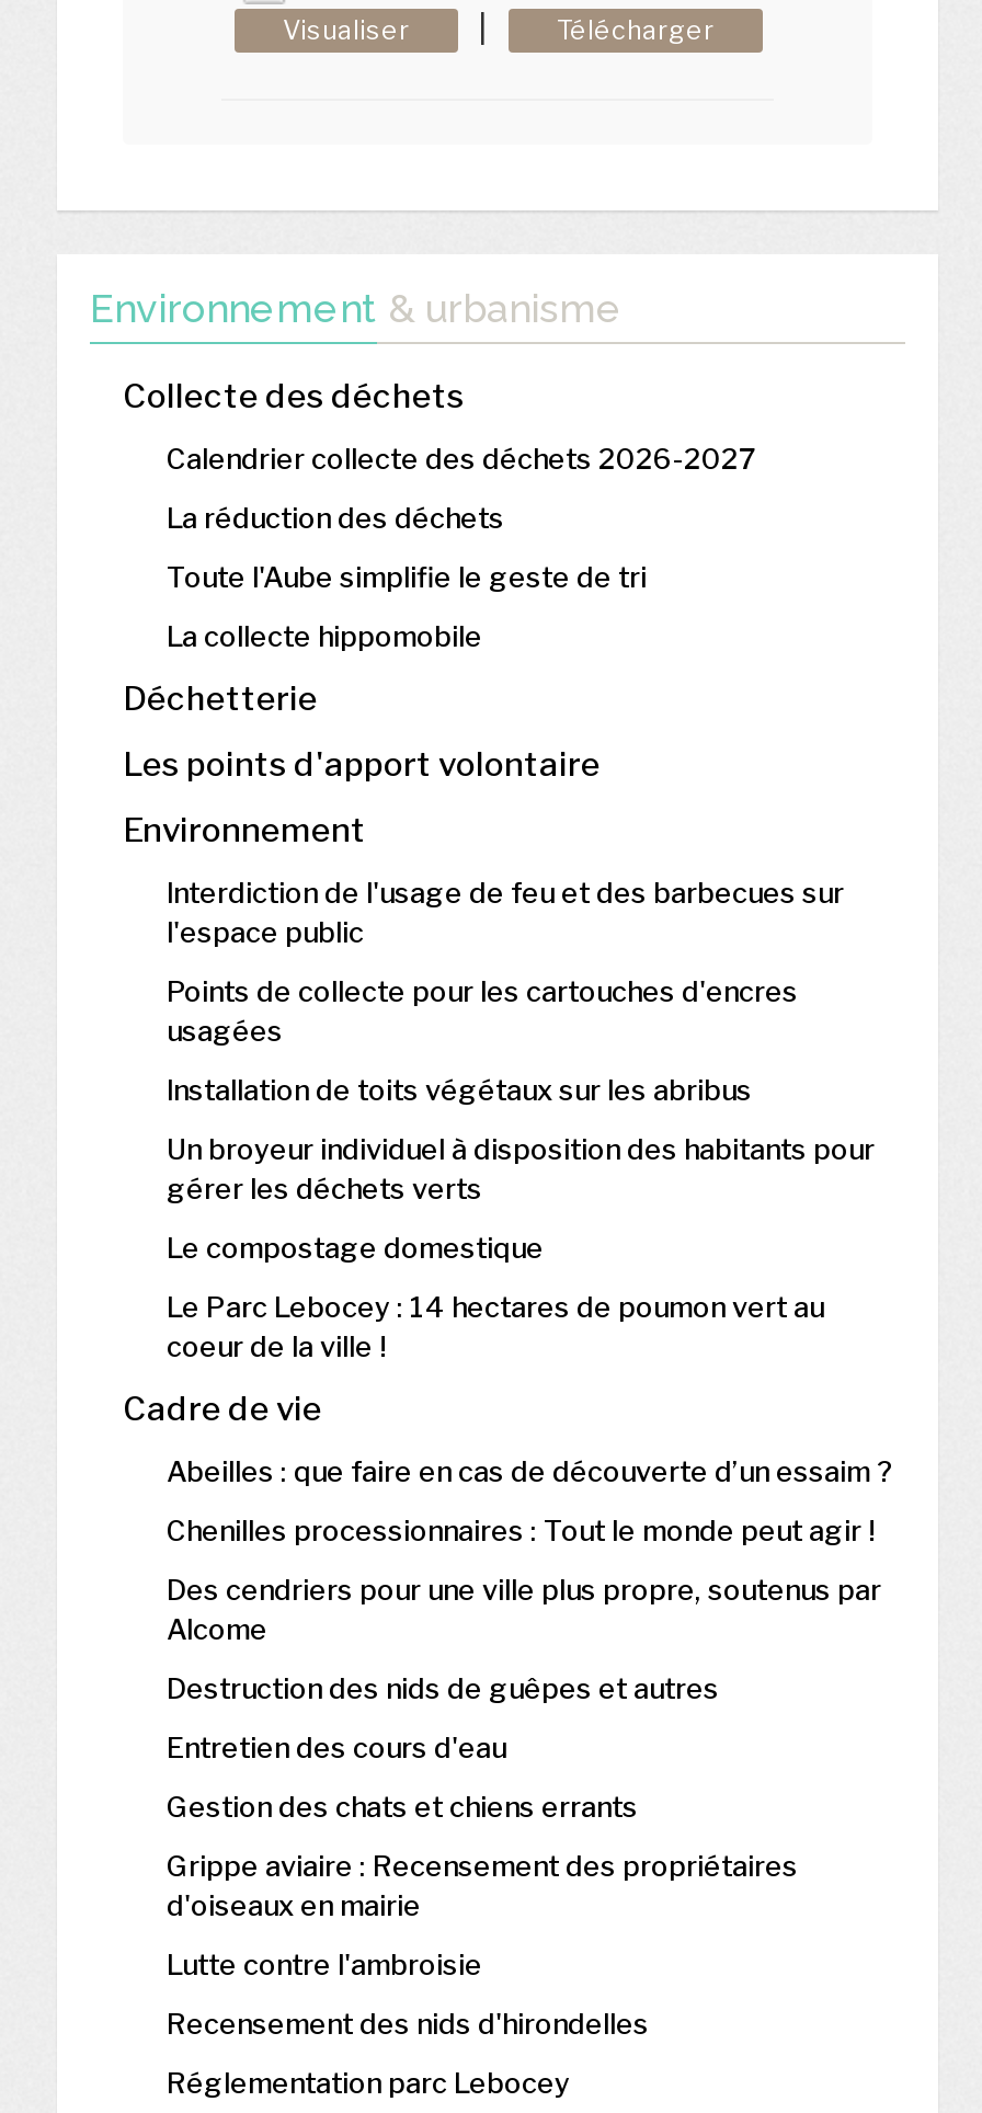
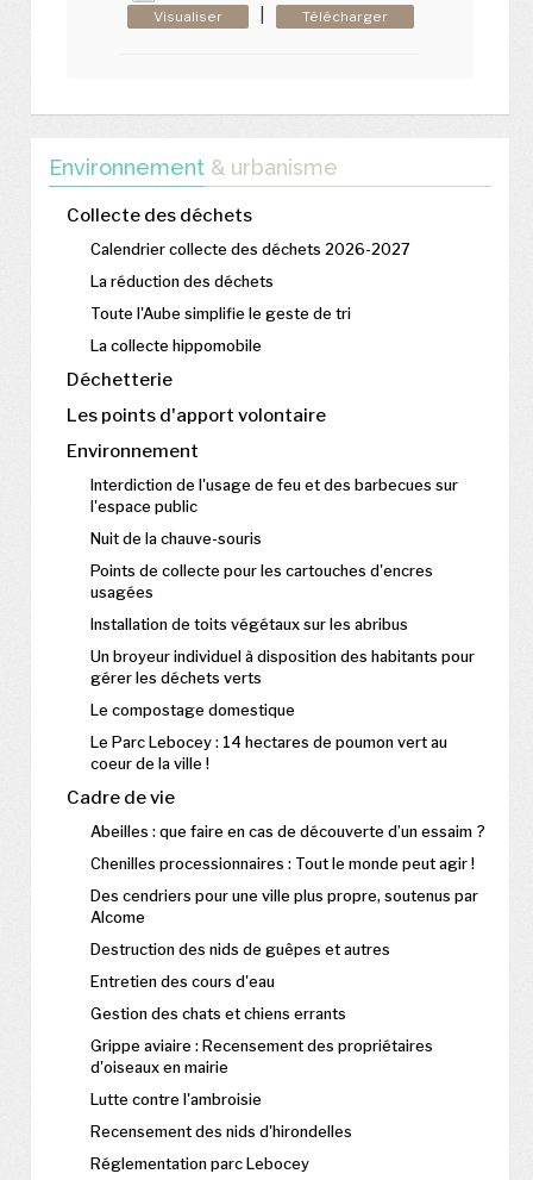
+ Nuit de la chauve-souris
